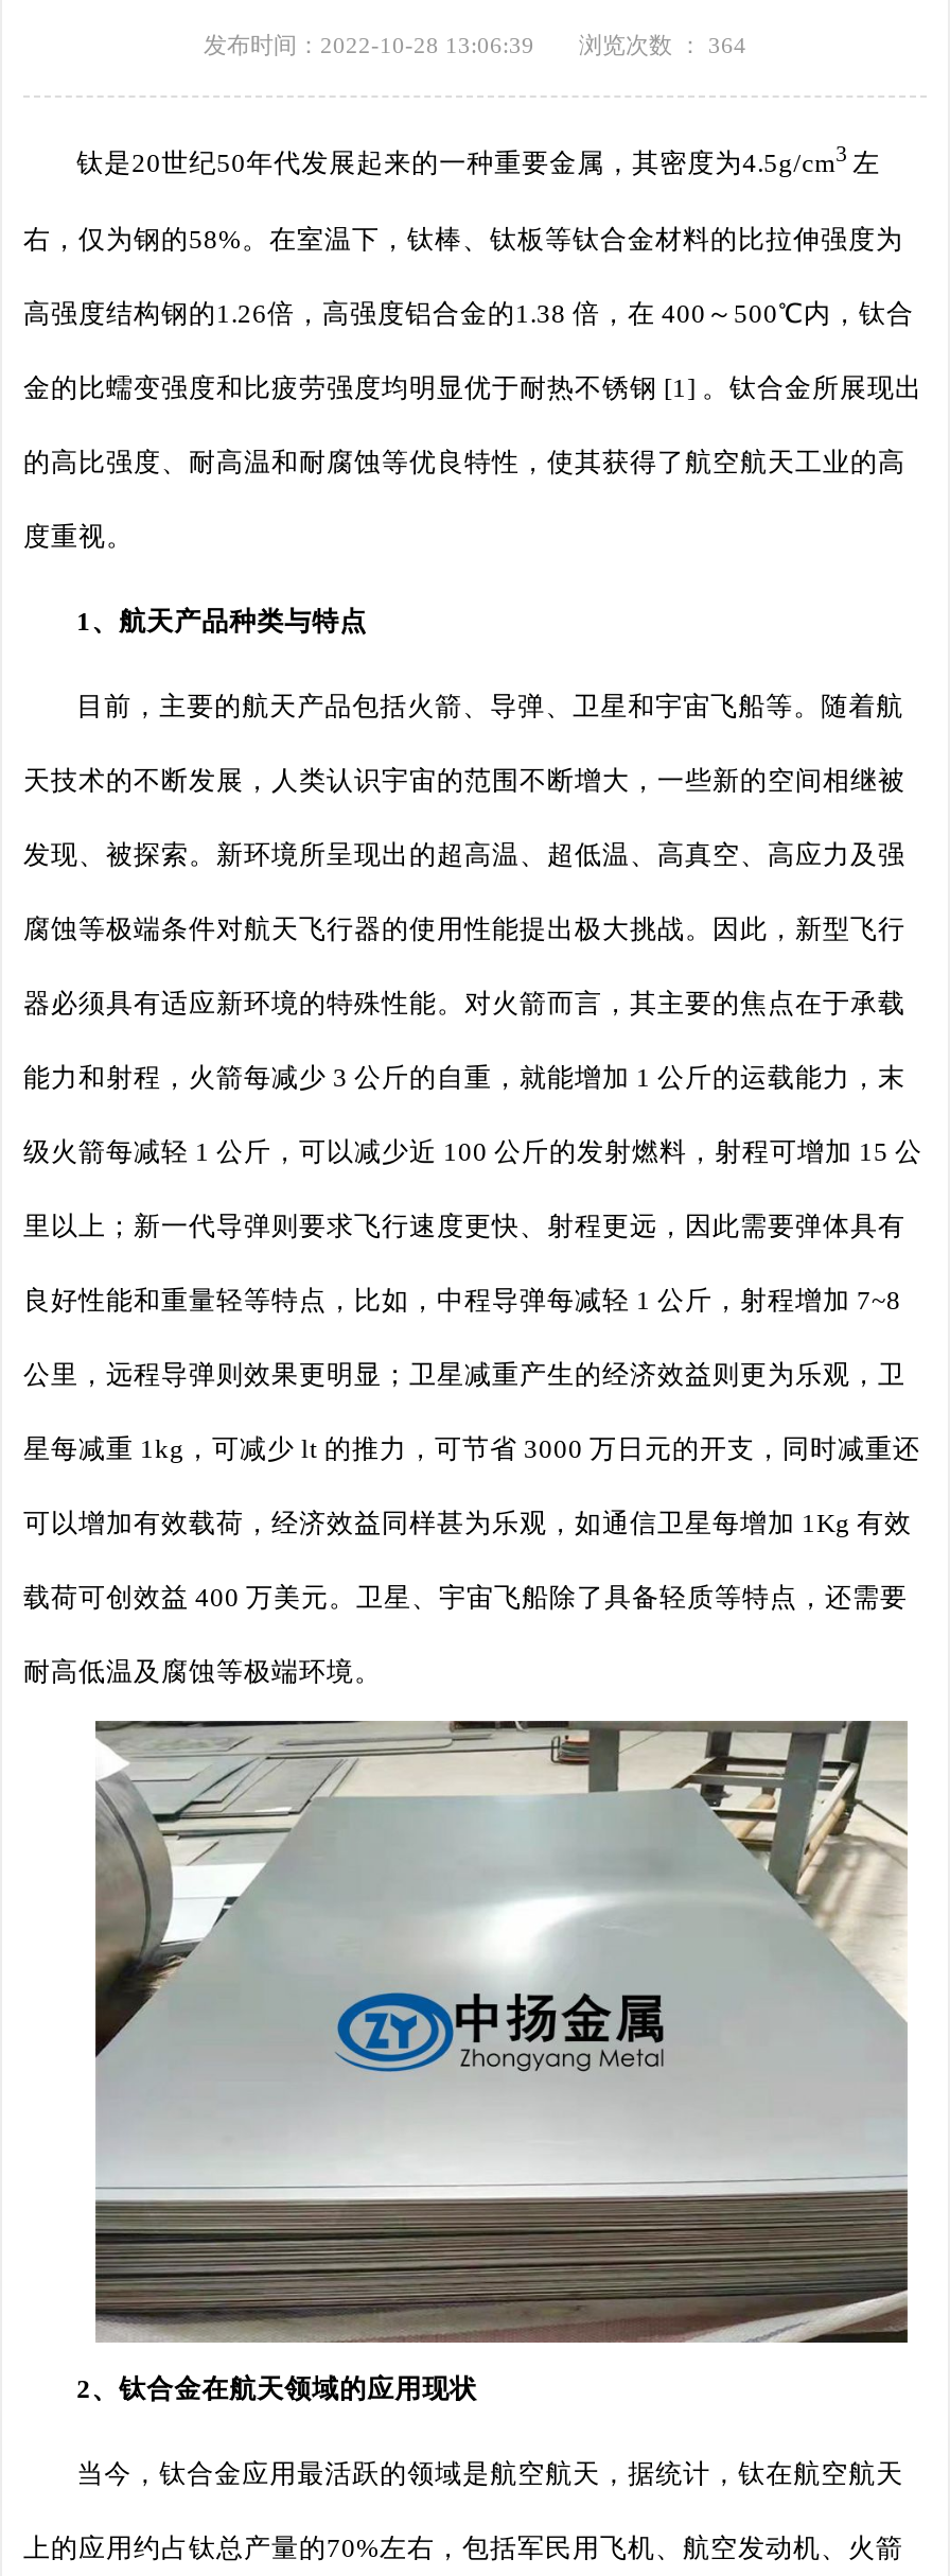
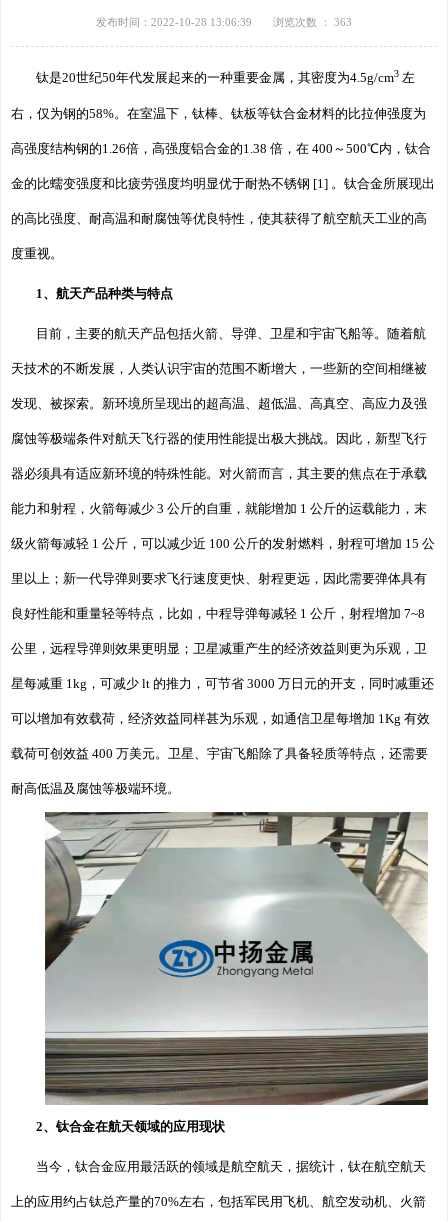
- 发布时间：2022-10-28 13:06:39 浏览次数 ：364
+ 发布时间：2022-10-28 13:06:39 浏览次数 ：363
